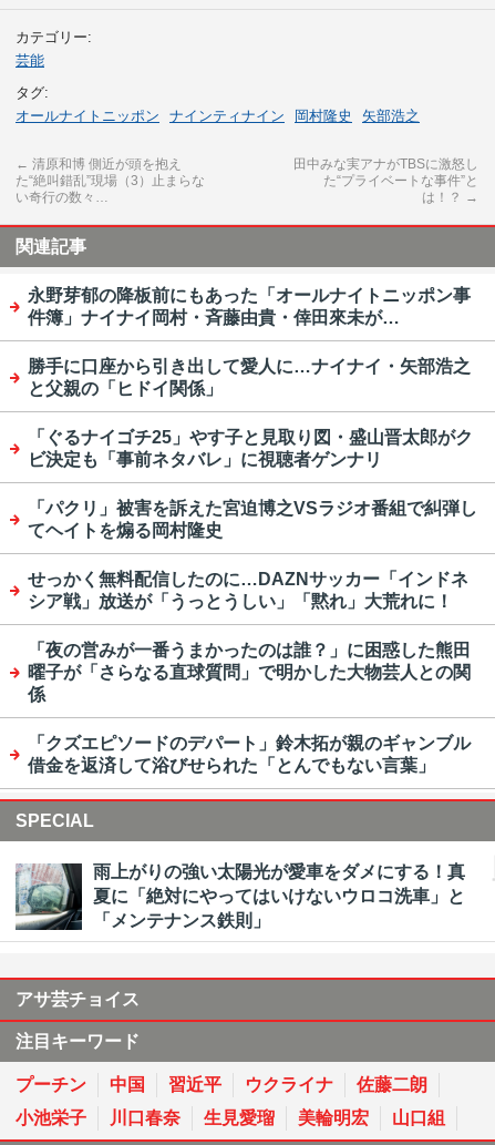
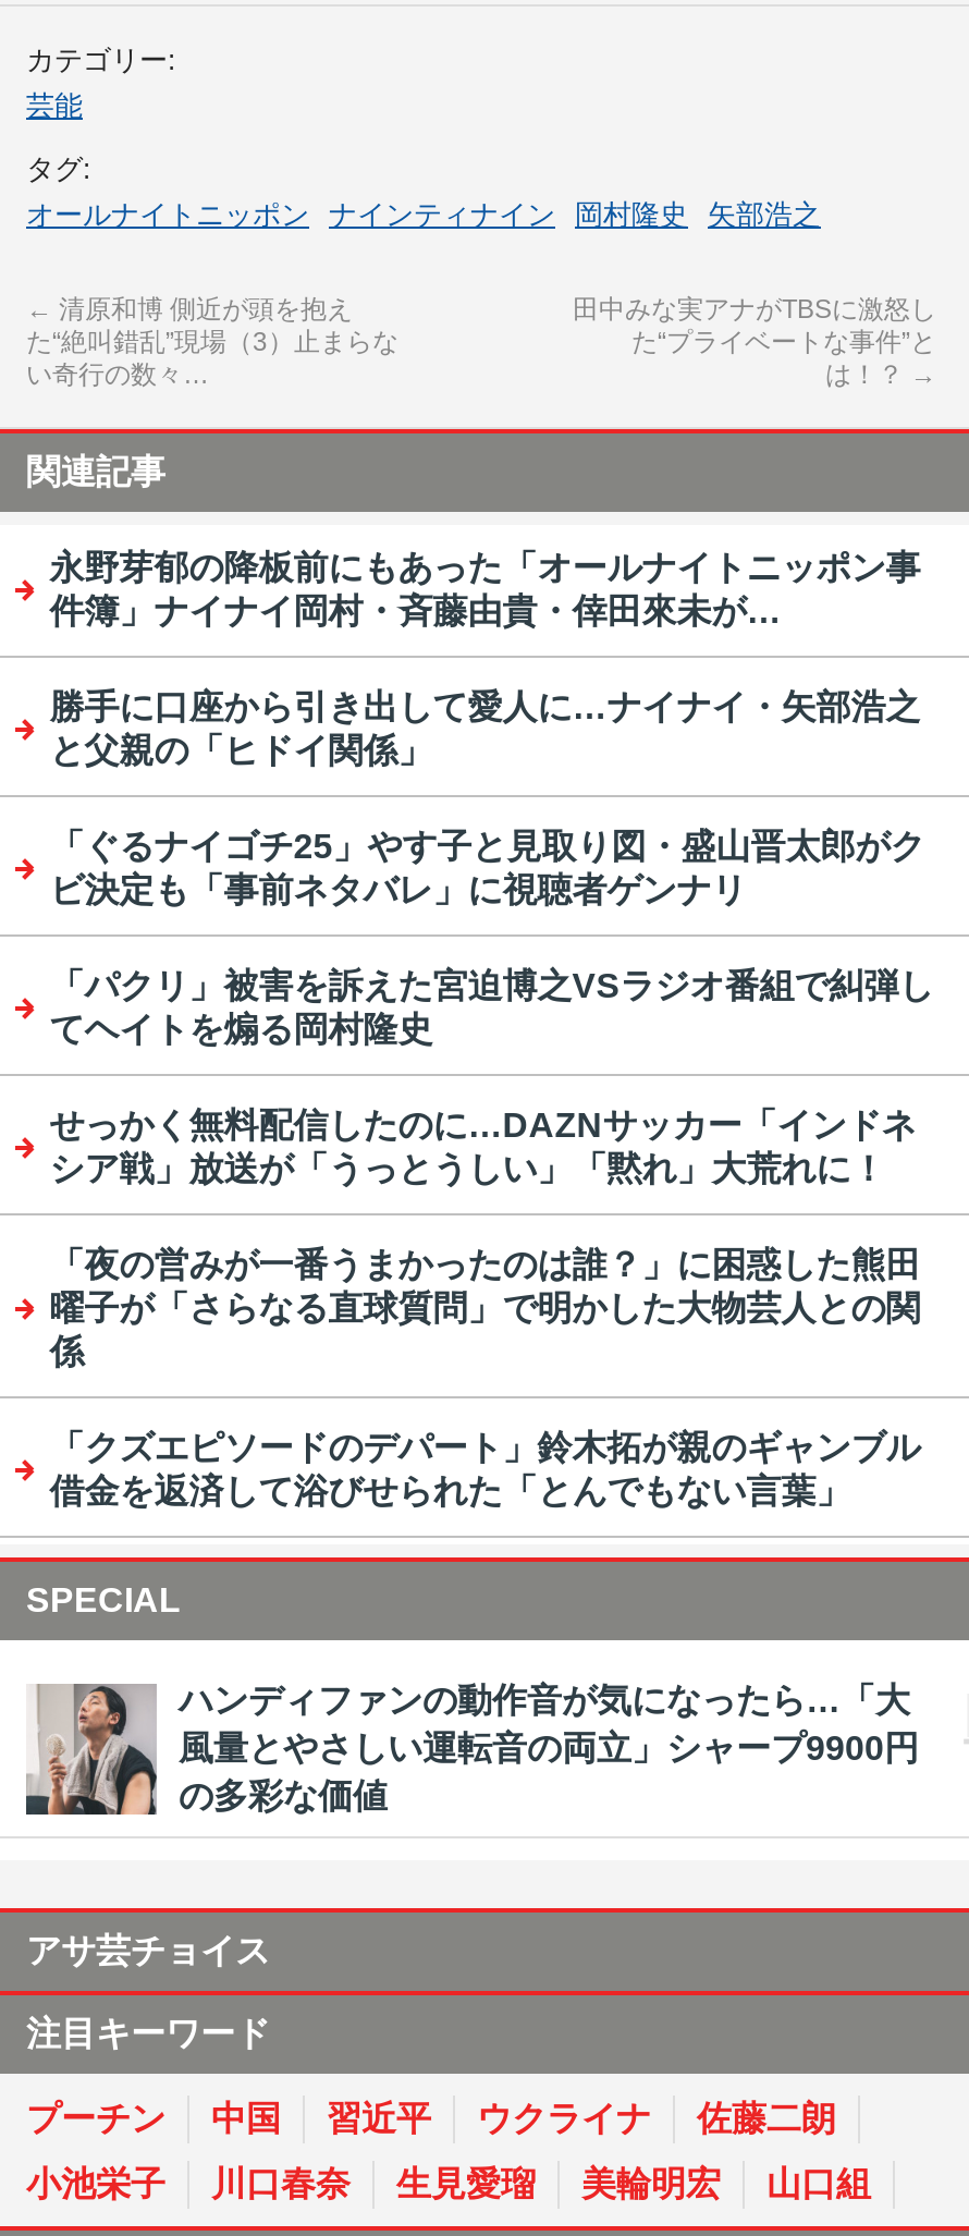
- [image]
- 雨上がりの強い太陽光が愛車をダメにする！真
- 夏に「絶対にやってはいけないウロコ洗車」と
- 「メンテナンス鉄則」
+ [image]
+ ハンディファンの動作音が気になったら…「大
+ 風量とやさしい運転音の両立」シャープ9900円
+ の多彩な価値
